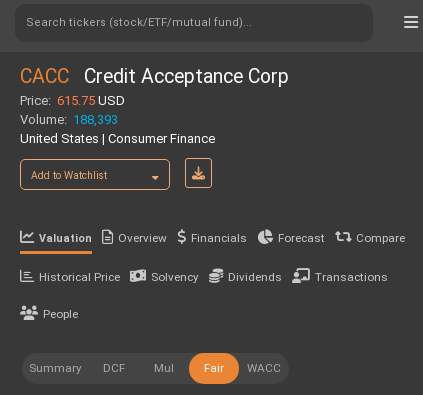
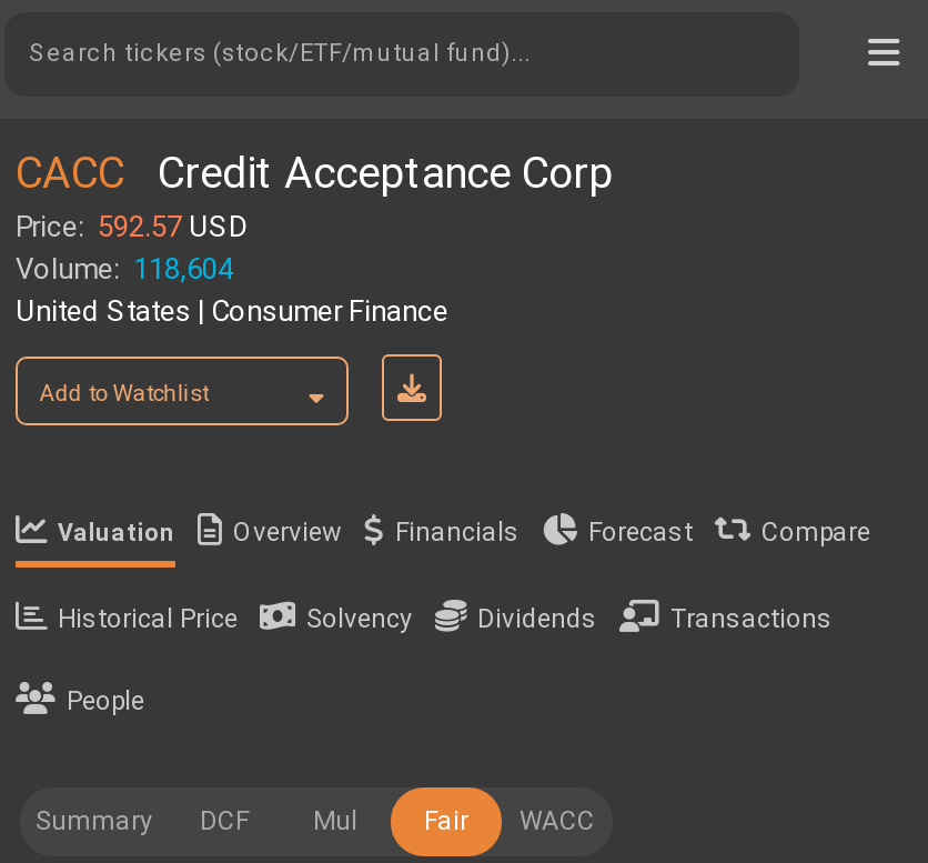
- Price: 615.75 USD
+ Price: 592.57 USD

- Volume: 188,393
+ Volume: 118,604
